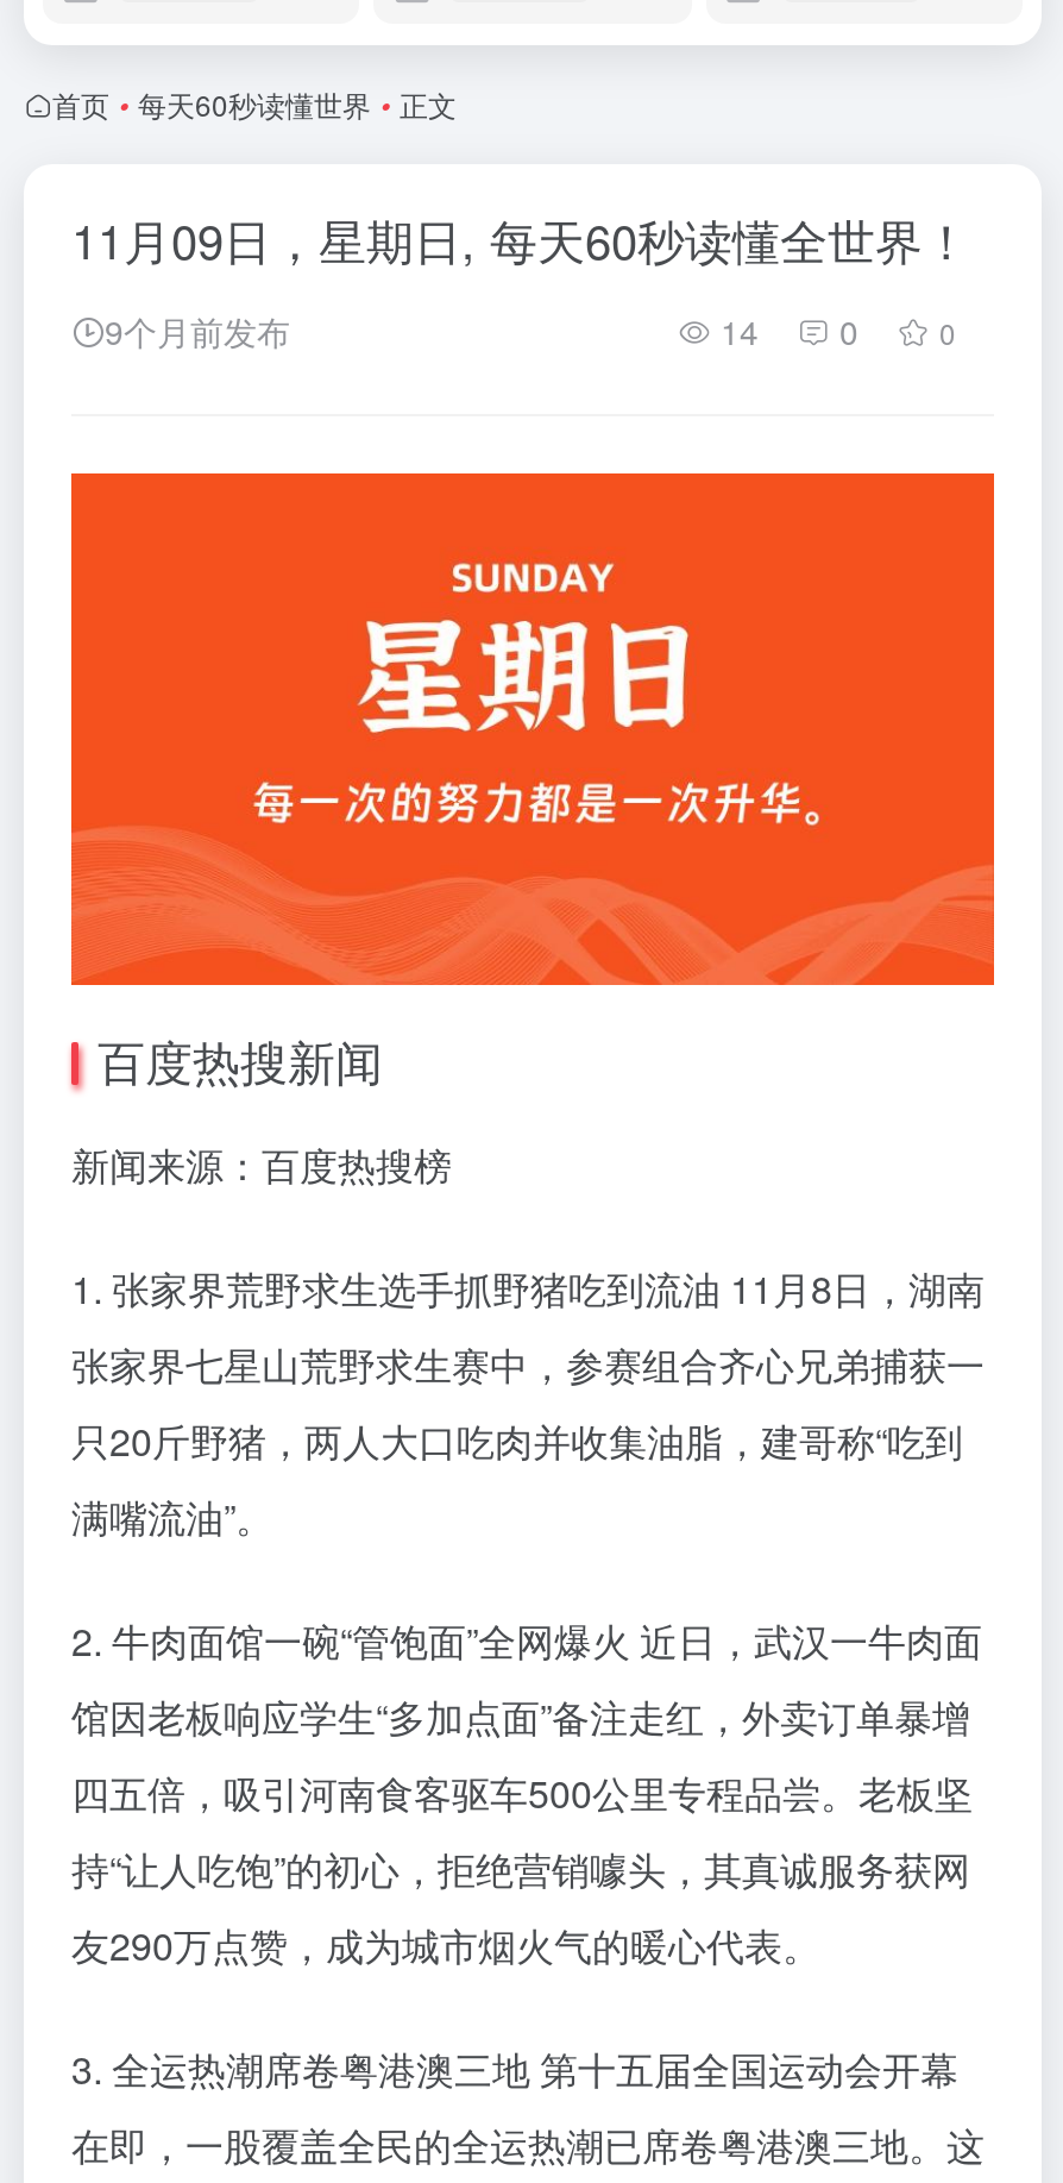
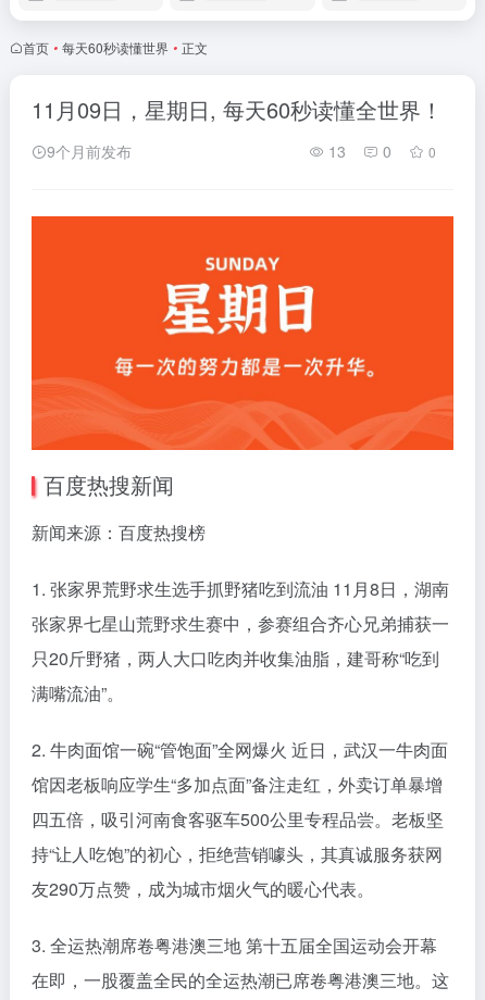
- 14 0 0
+ 13 0 0
